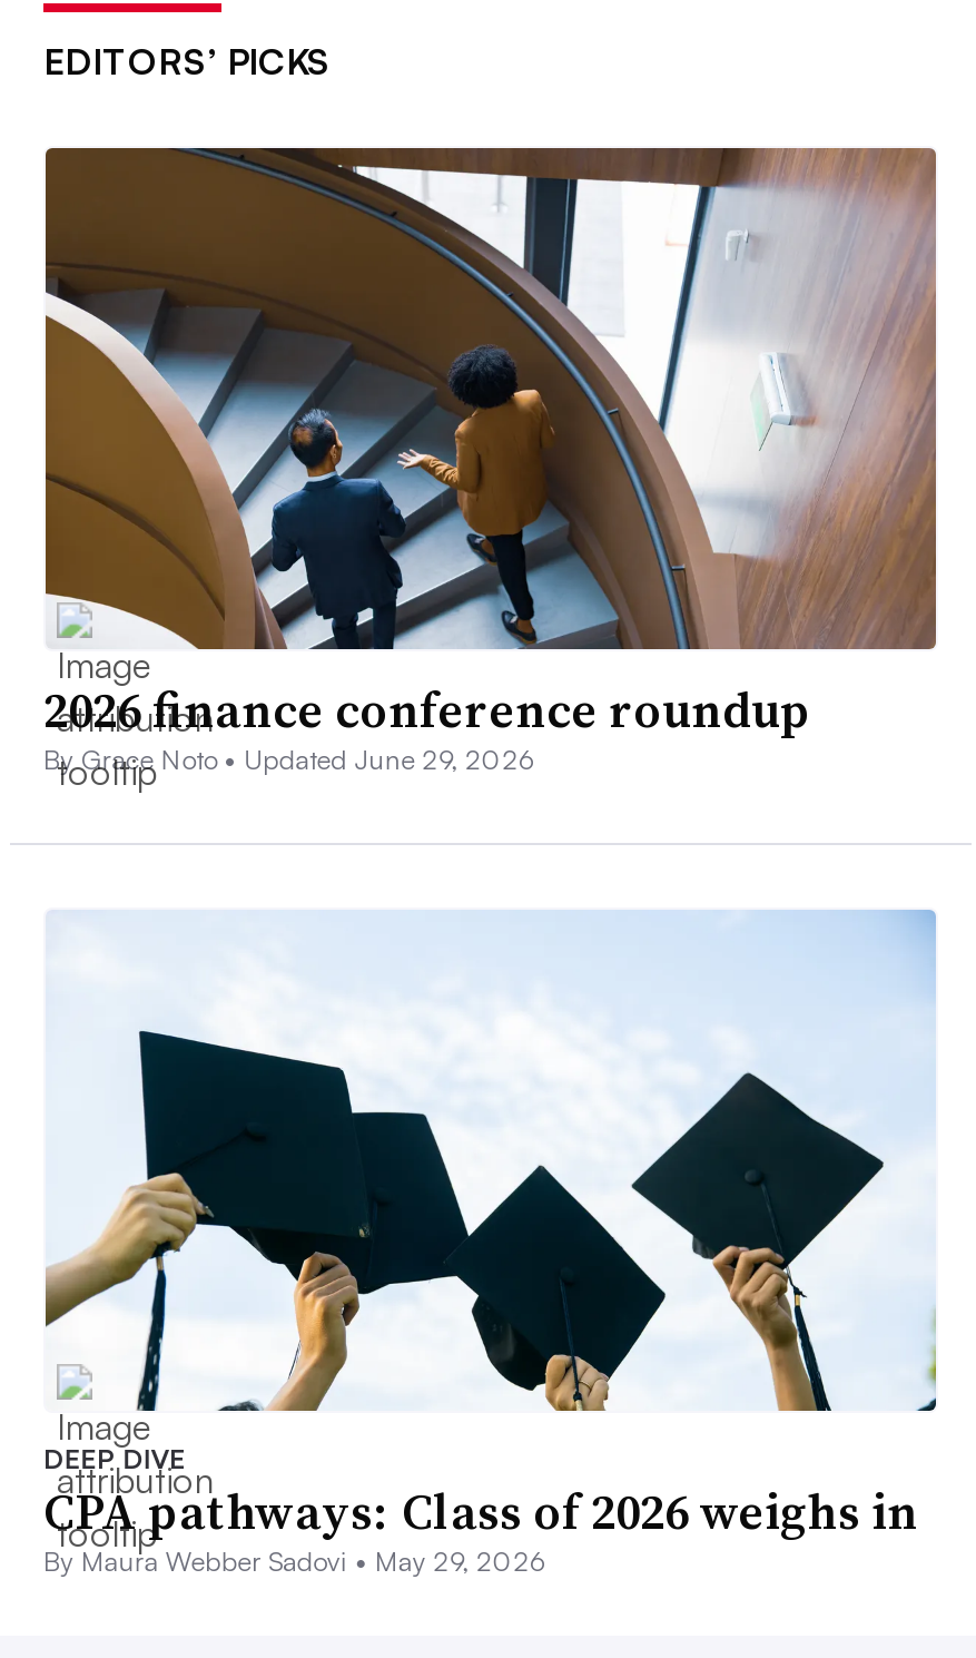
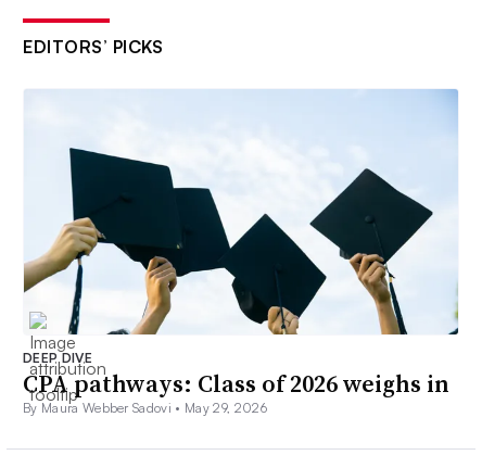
- [image]
- 2026 finance conference roundup
- By Grace Noto • Updated June 29, 2026
